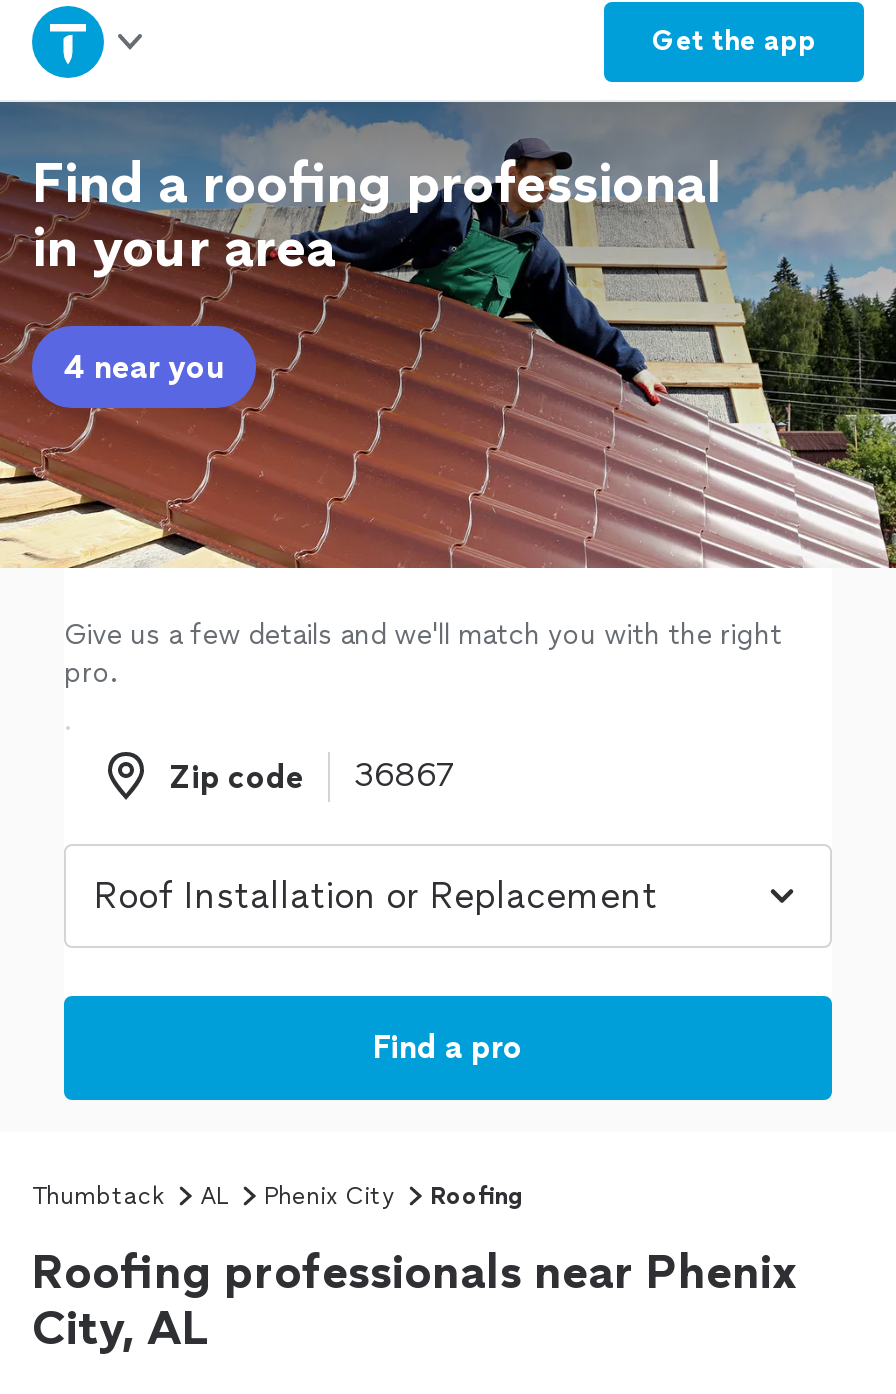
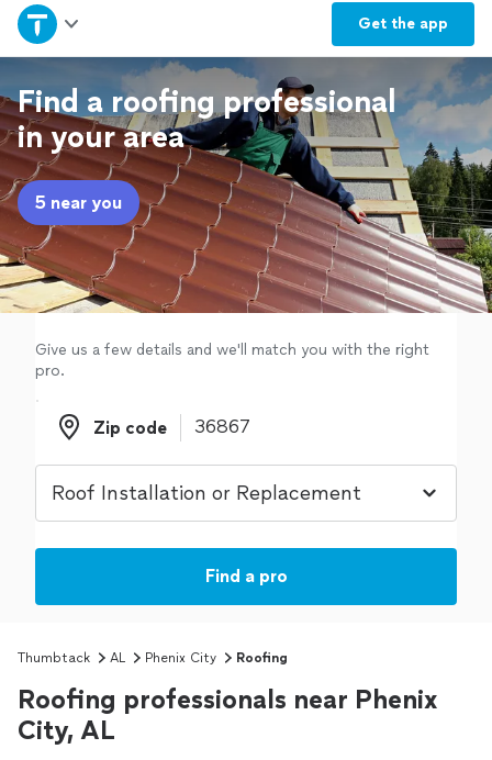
- 4 near you
+ 5 near you
